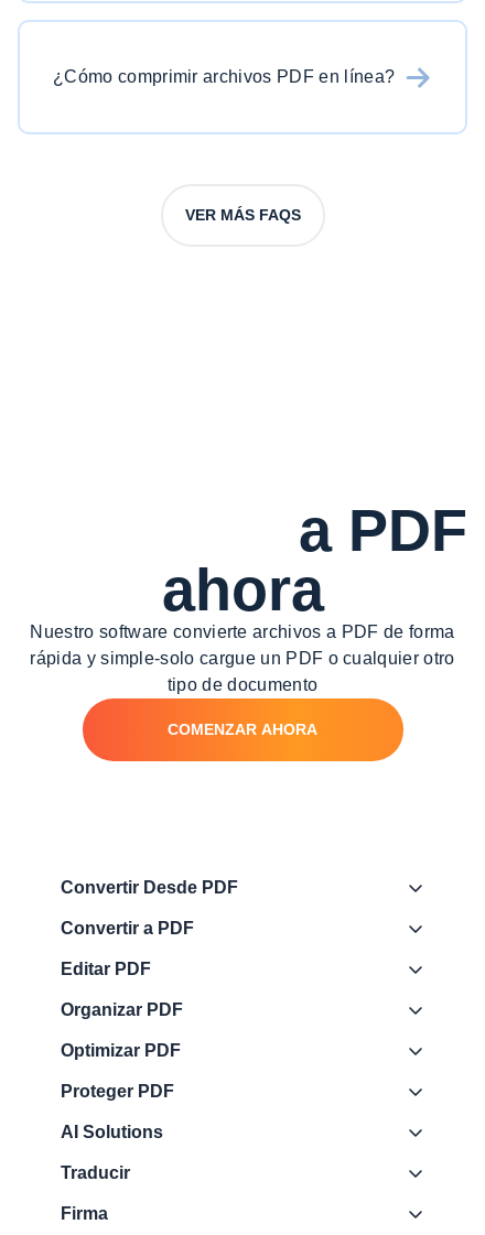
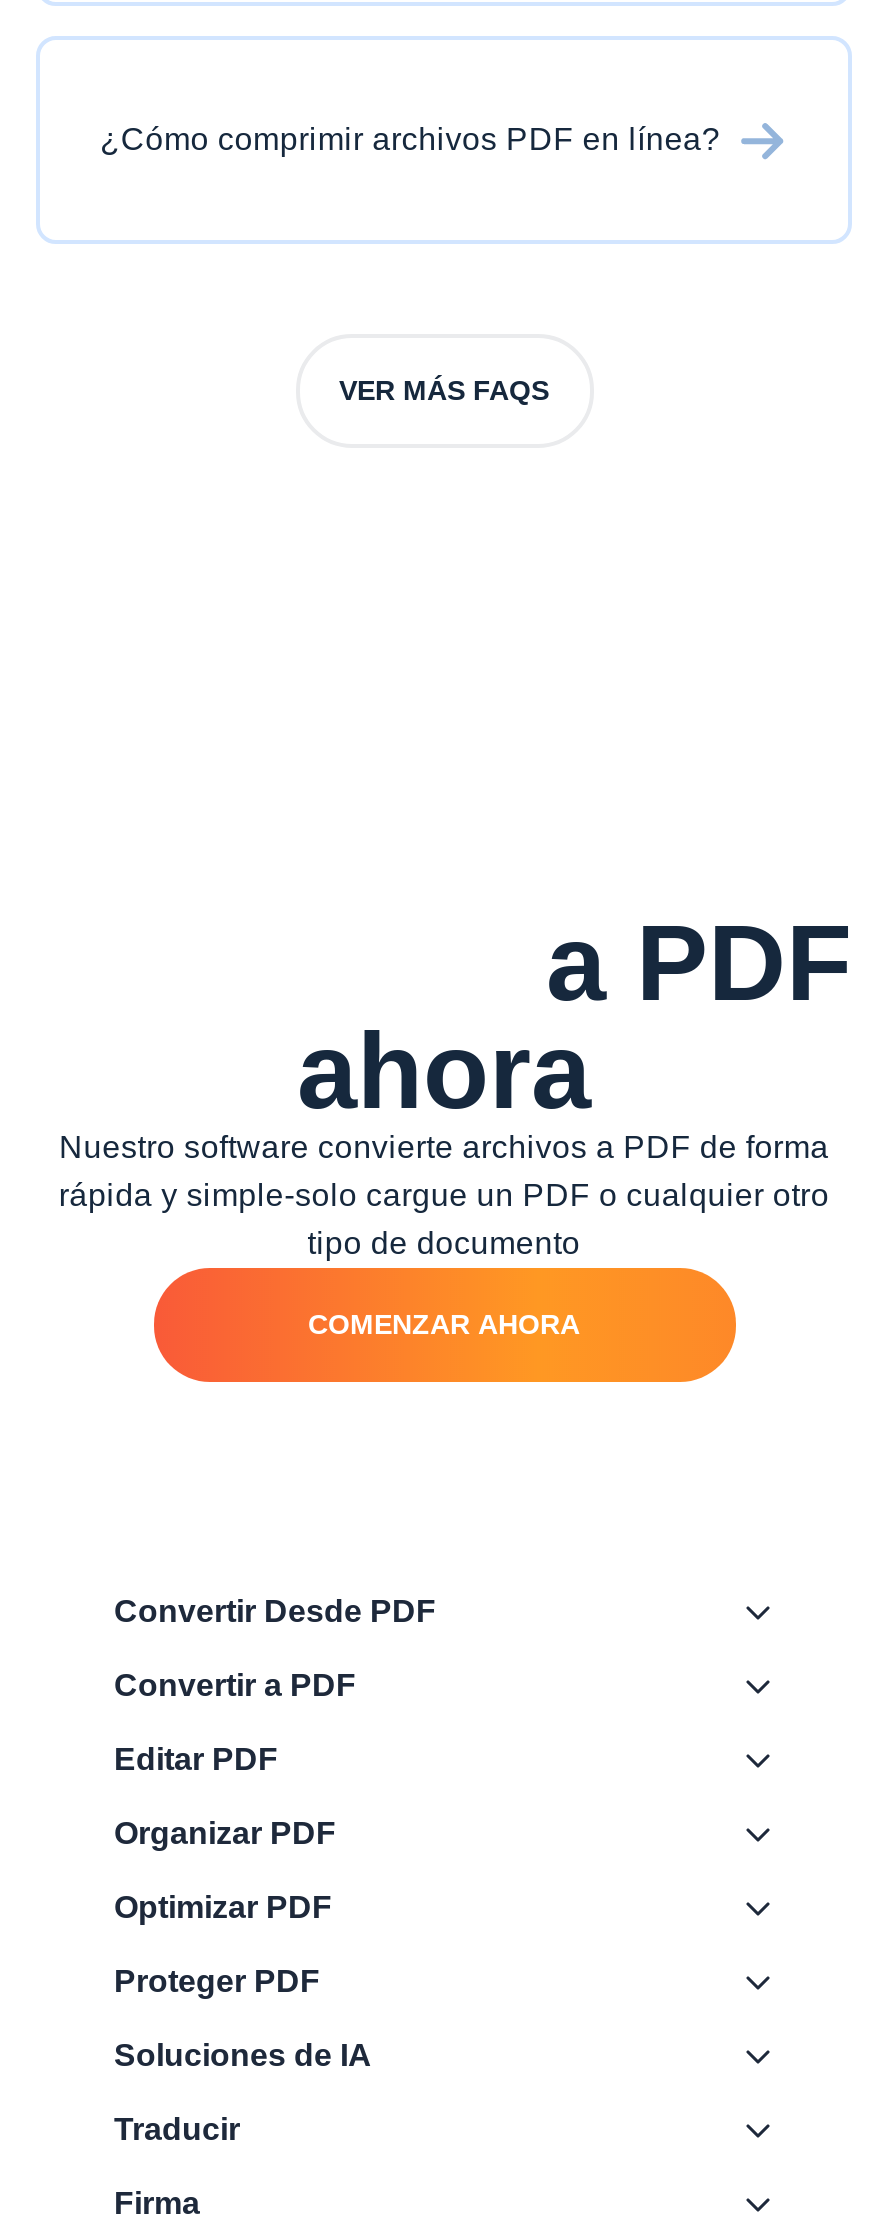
- AI Solutions
+ Soluciones de IA
